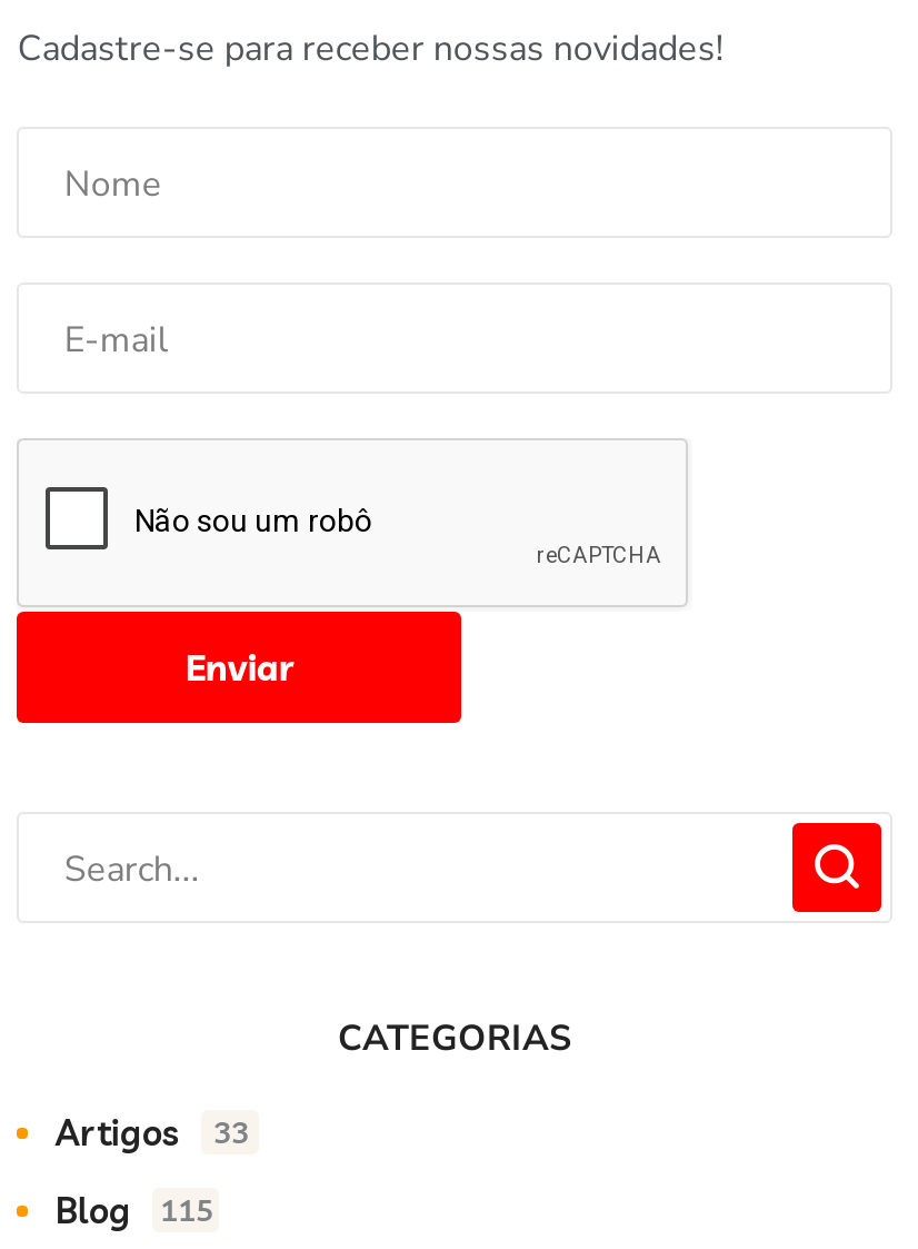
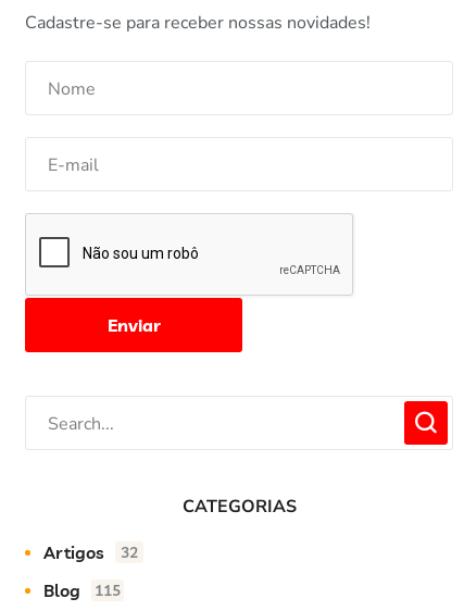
- Artigos 33
+ Artigos 32
